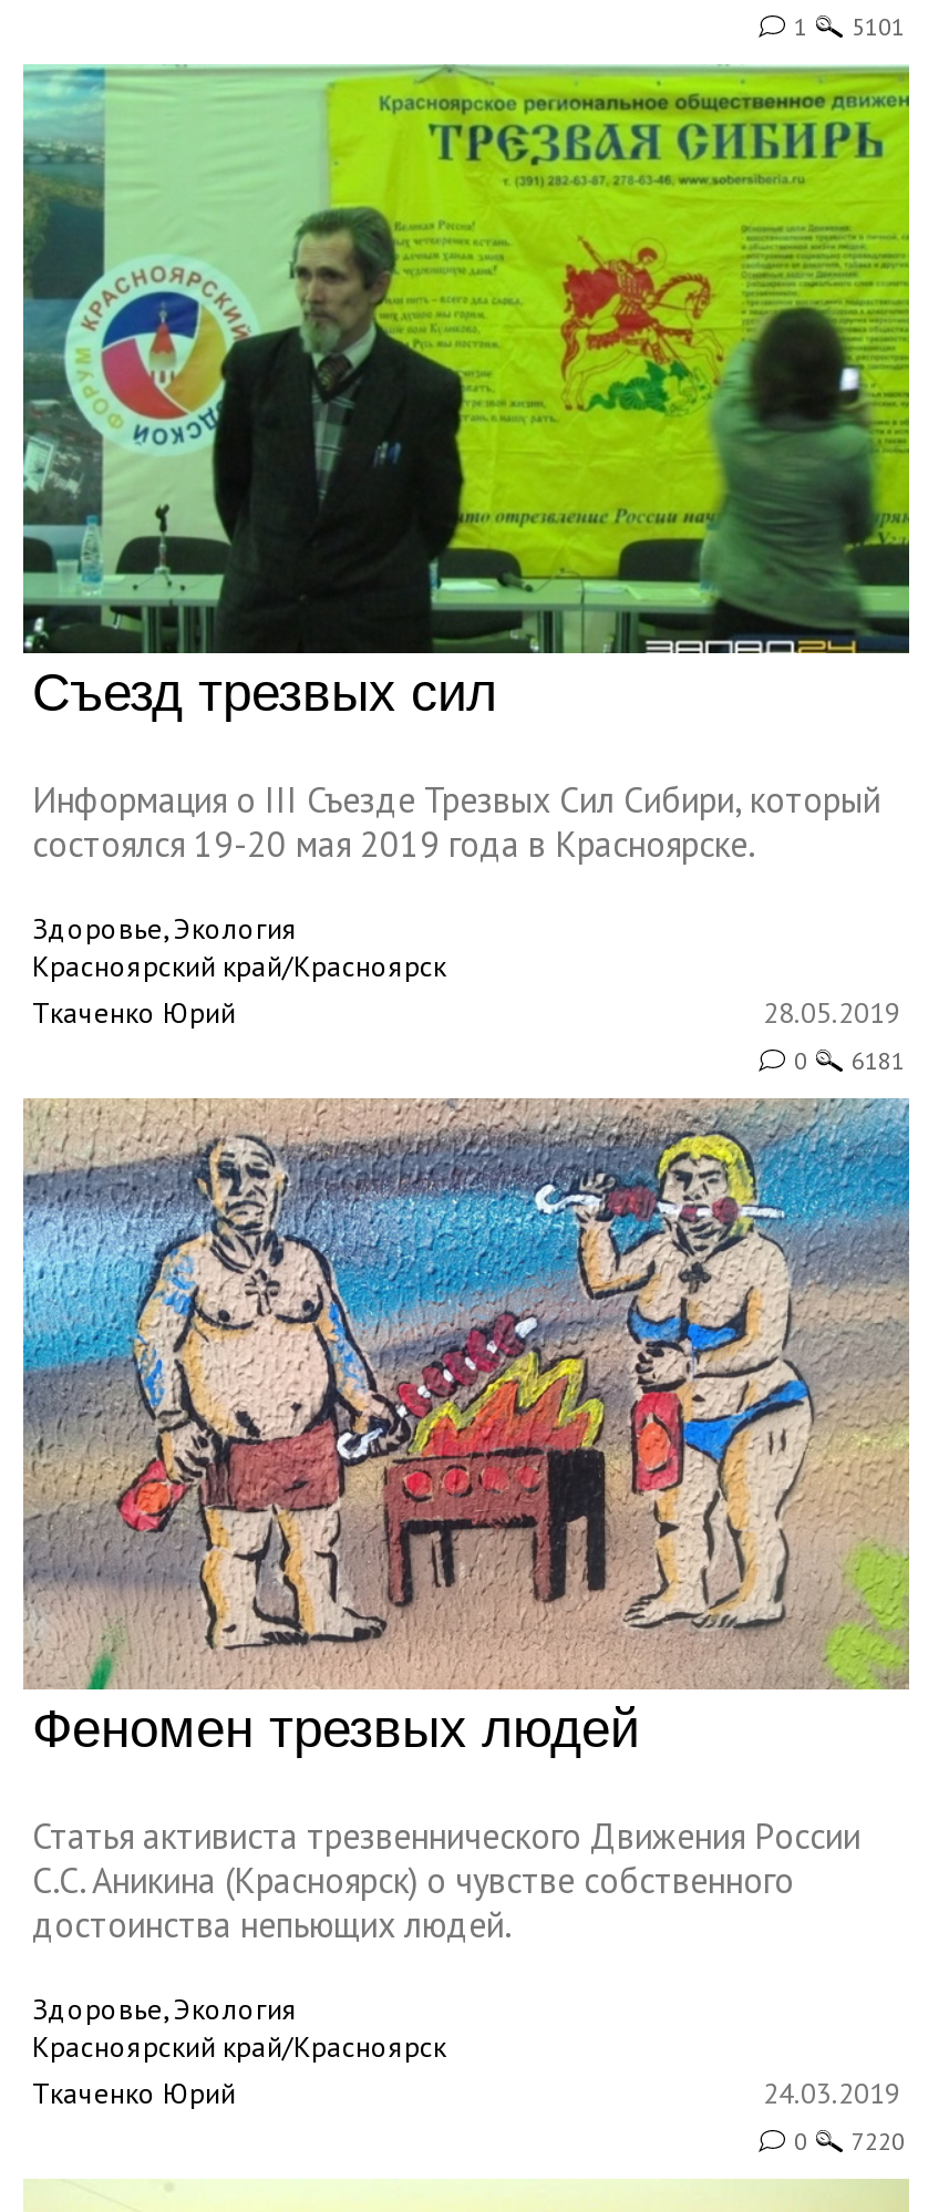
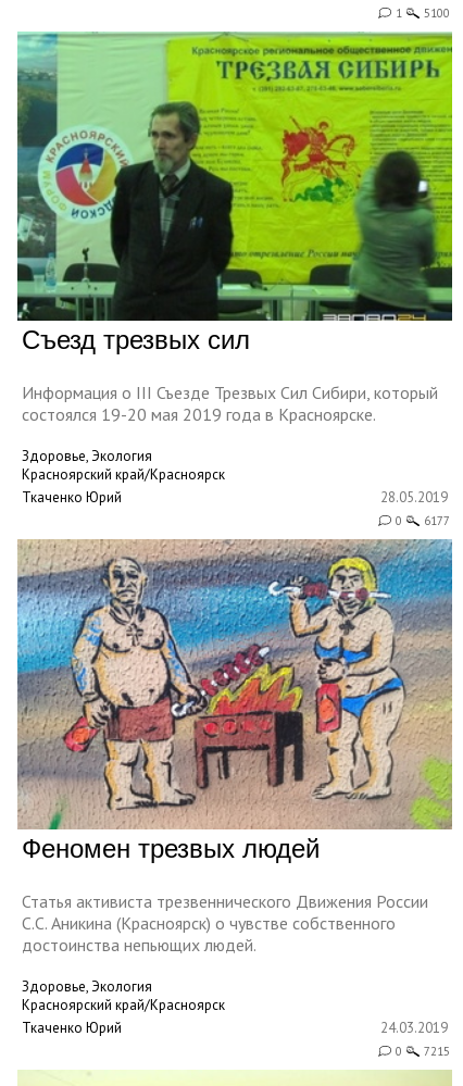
- 1 5101
+ 1 5100

- 0 6181
+ 0 6177

- 0 7220
+ 0 7215
